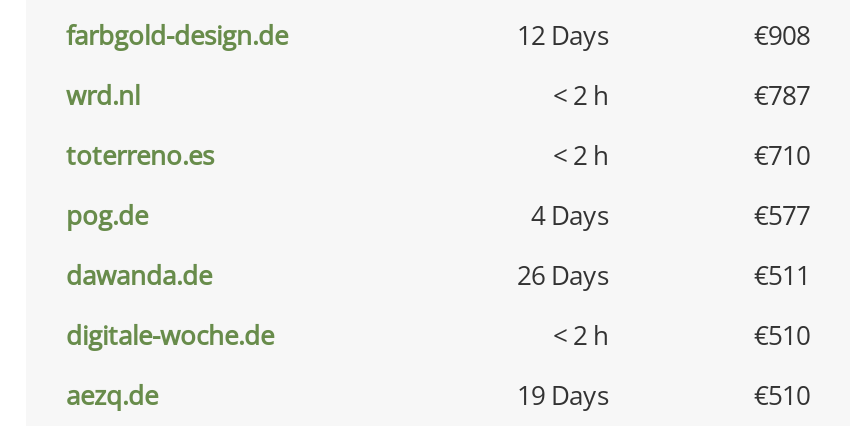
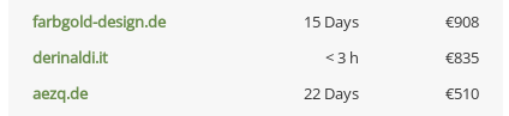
- 12 Days
+ 15 Days

- wrd.nl
- < 2 h
- €787
- toterreno.es
- < 2 h
- €710
- pog.de
- 4 Days
- €577
- dawanda.de
- 26 Days
- €511
- digitale-woche.de
- < 2 h
- €510
+ derinaldi.it
+ < 3 h
+ €835

- 19 Days
+ 22 Days
